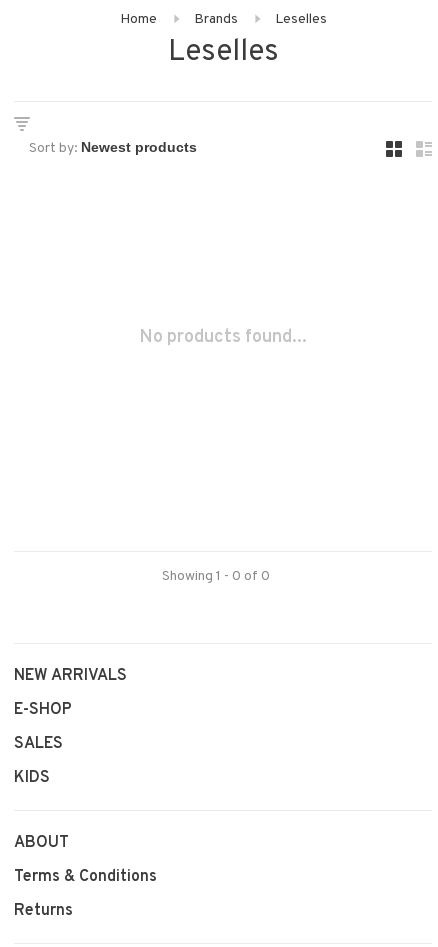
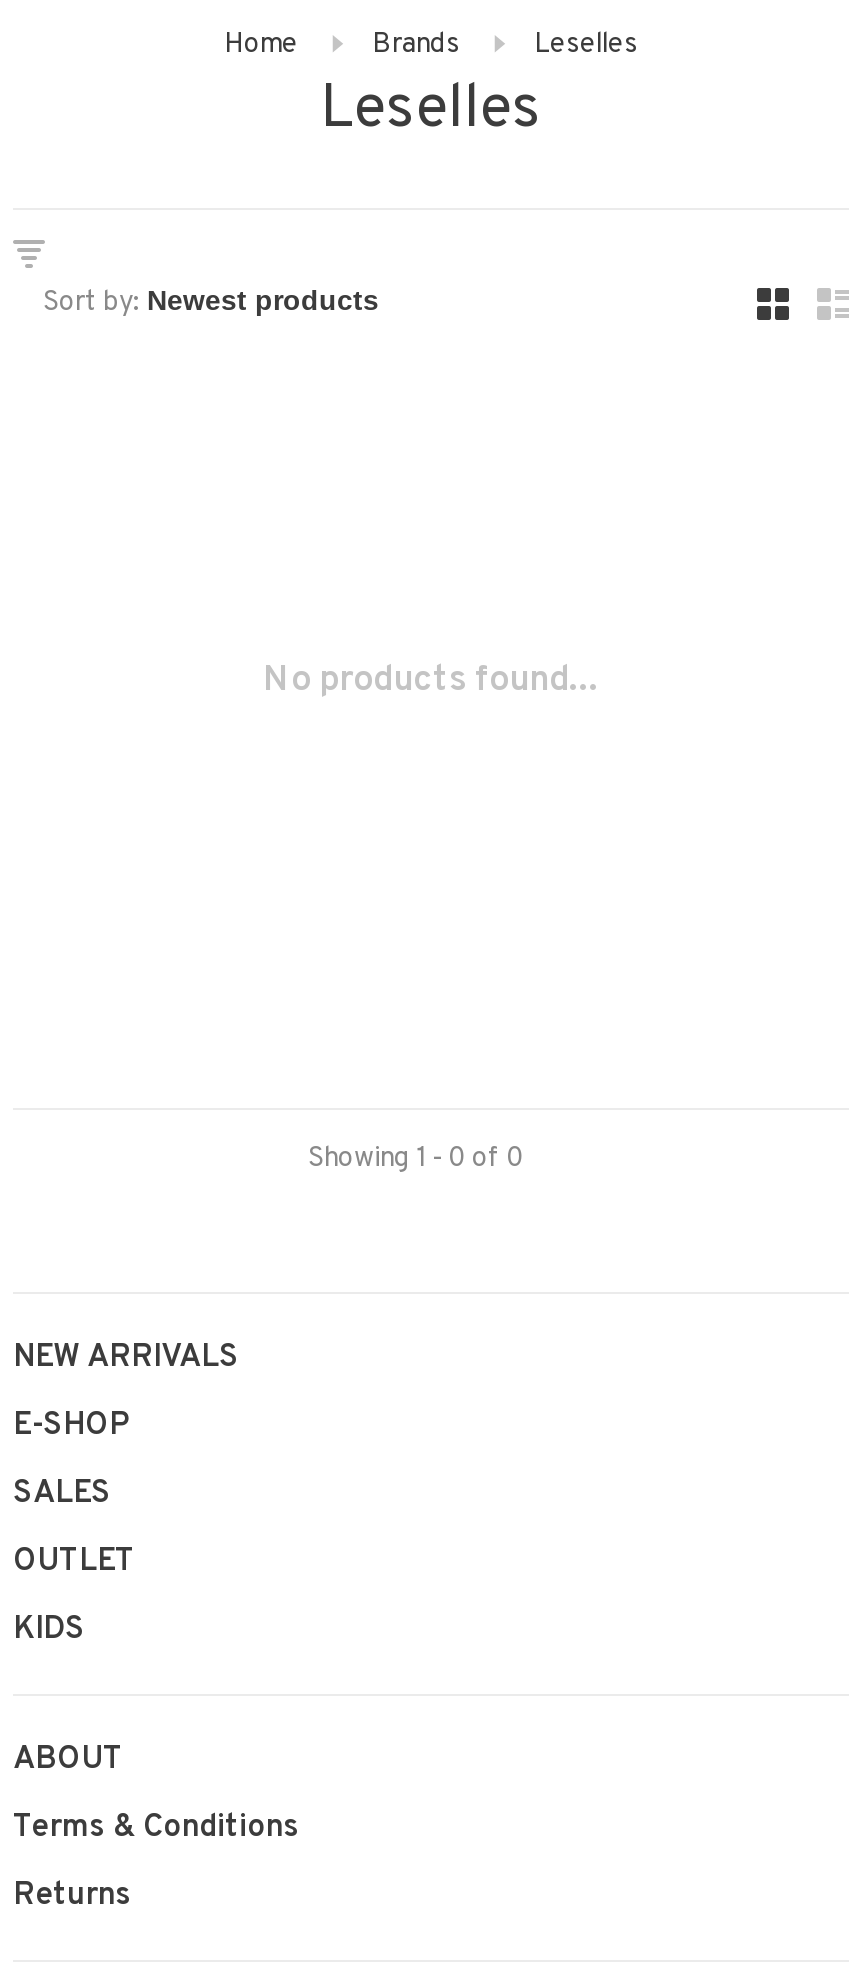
+ OUTLET
